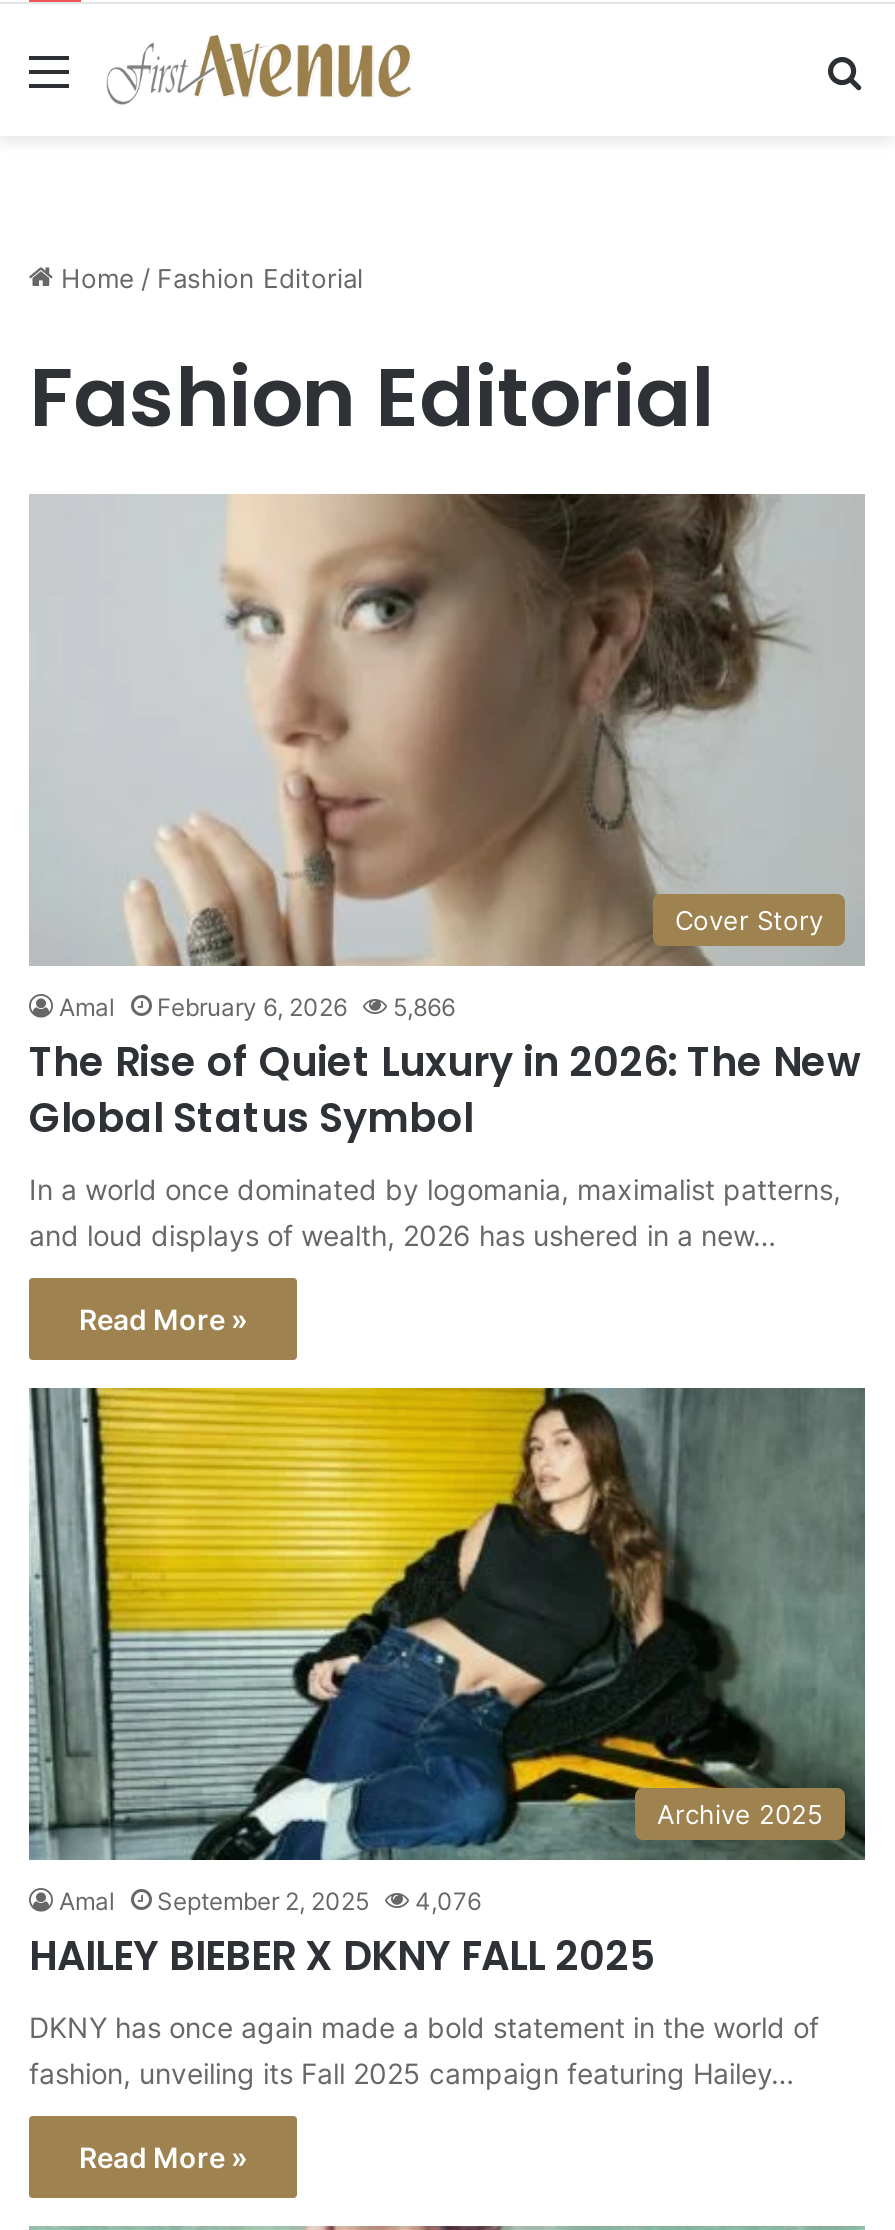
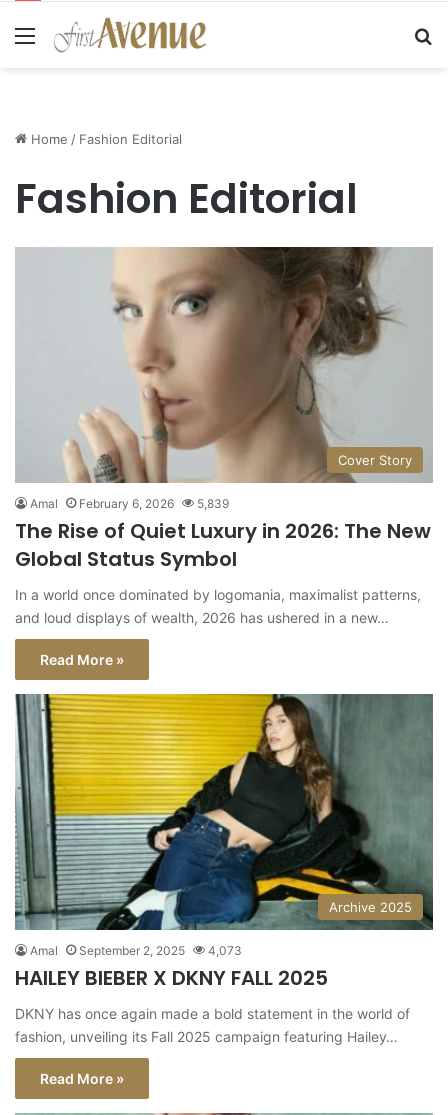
- Amal February 6, 2026 5,866
+ Amal February 6, 2026 5,839

- Amal September 2, 2025 4,076
+ Amal September 2, 2025 4,073
